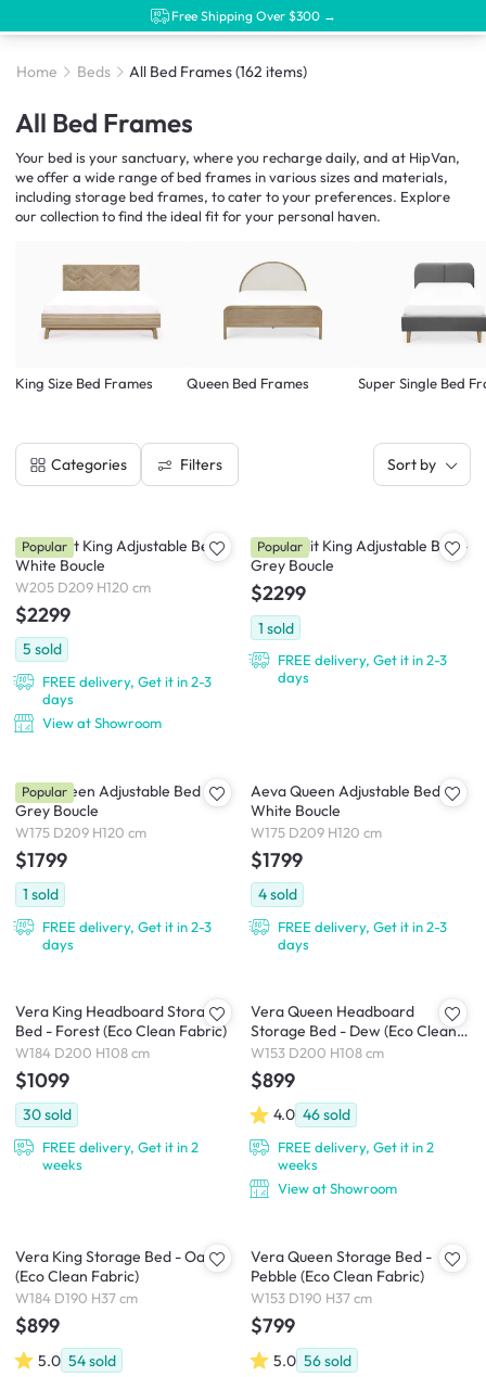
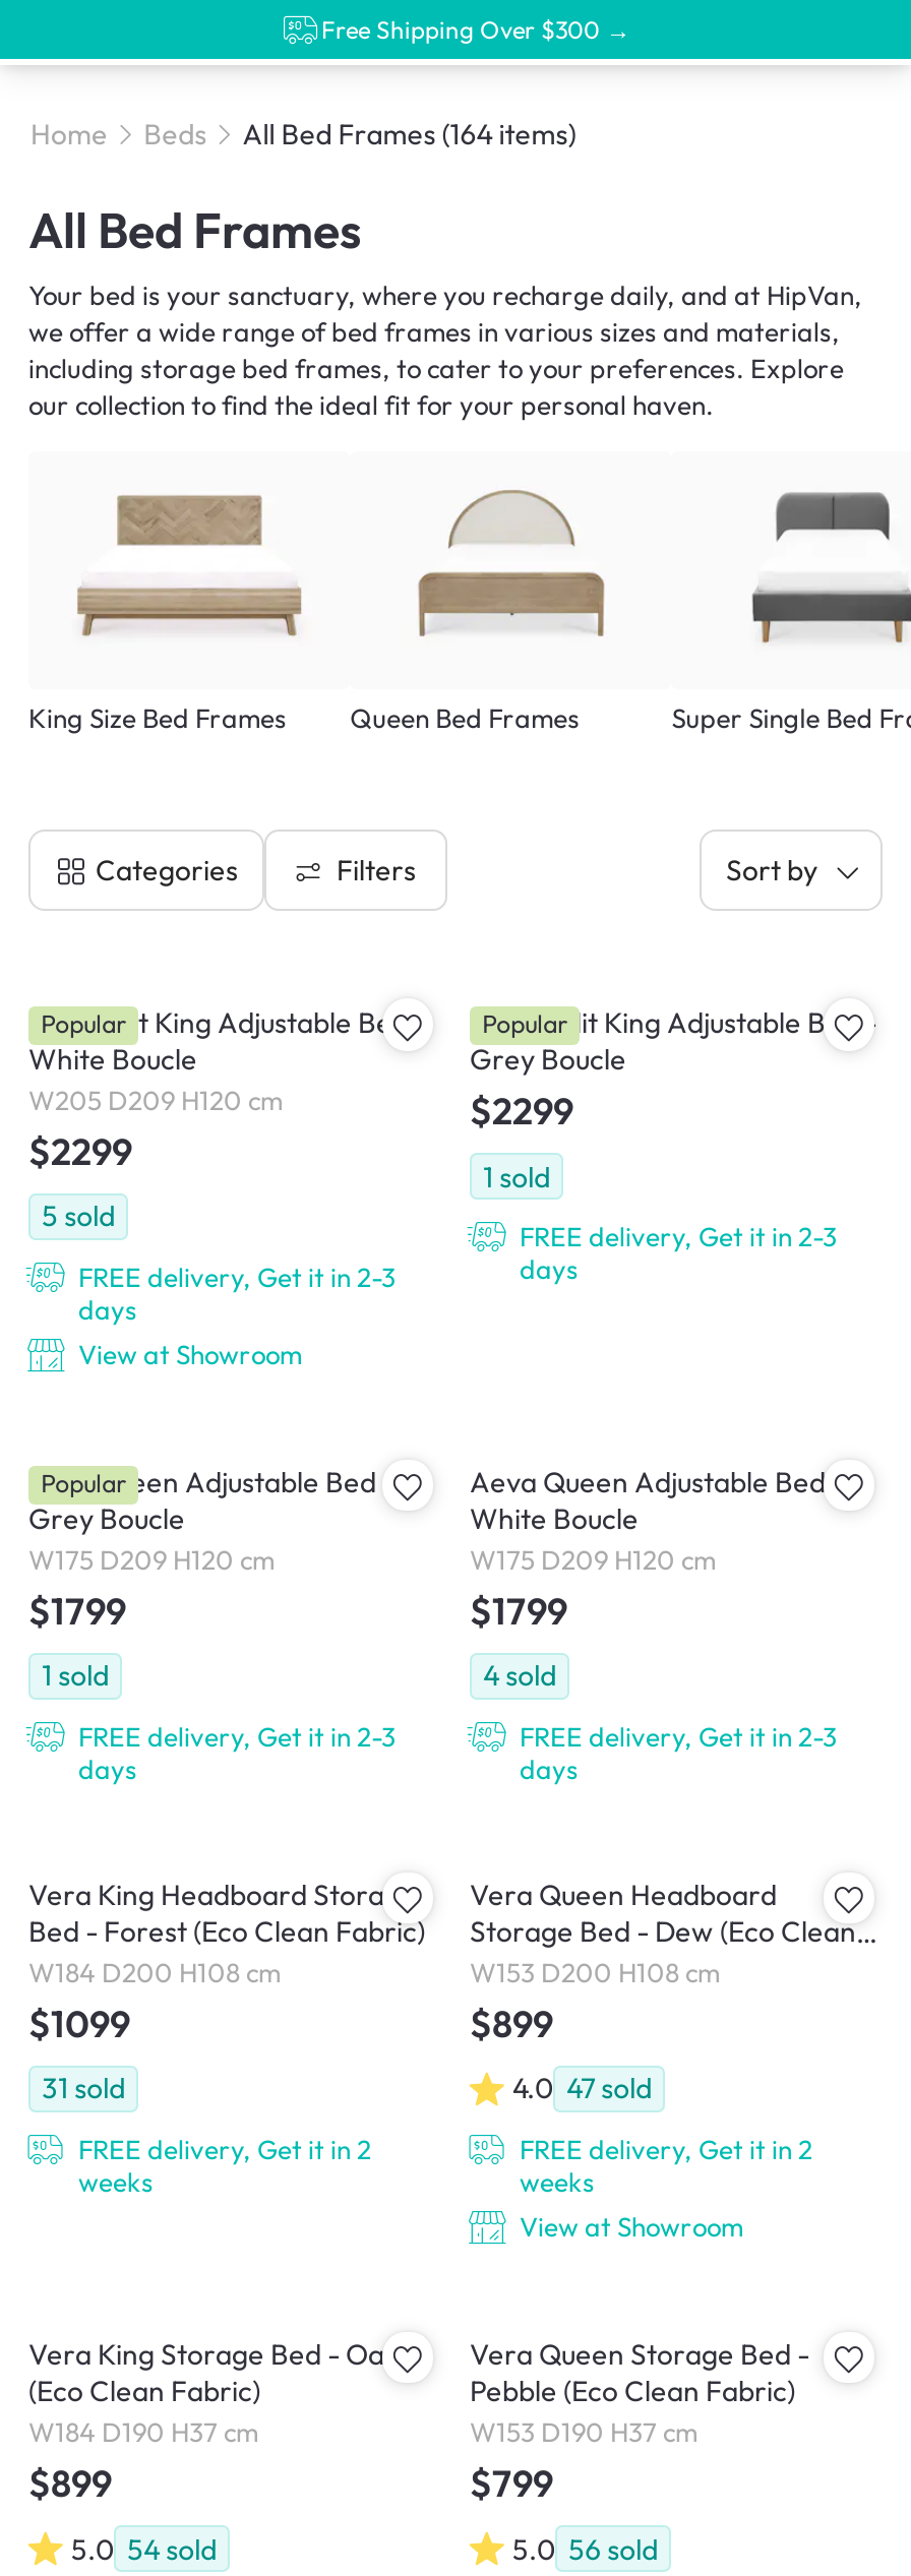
- All Bed Frames (162 items)
+ All Bed Frames (164 items)

- 30 sold
+ 31 sold

- 4.0 46 sold
+ 4.0 47 sold
